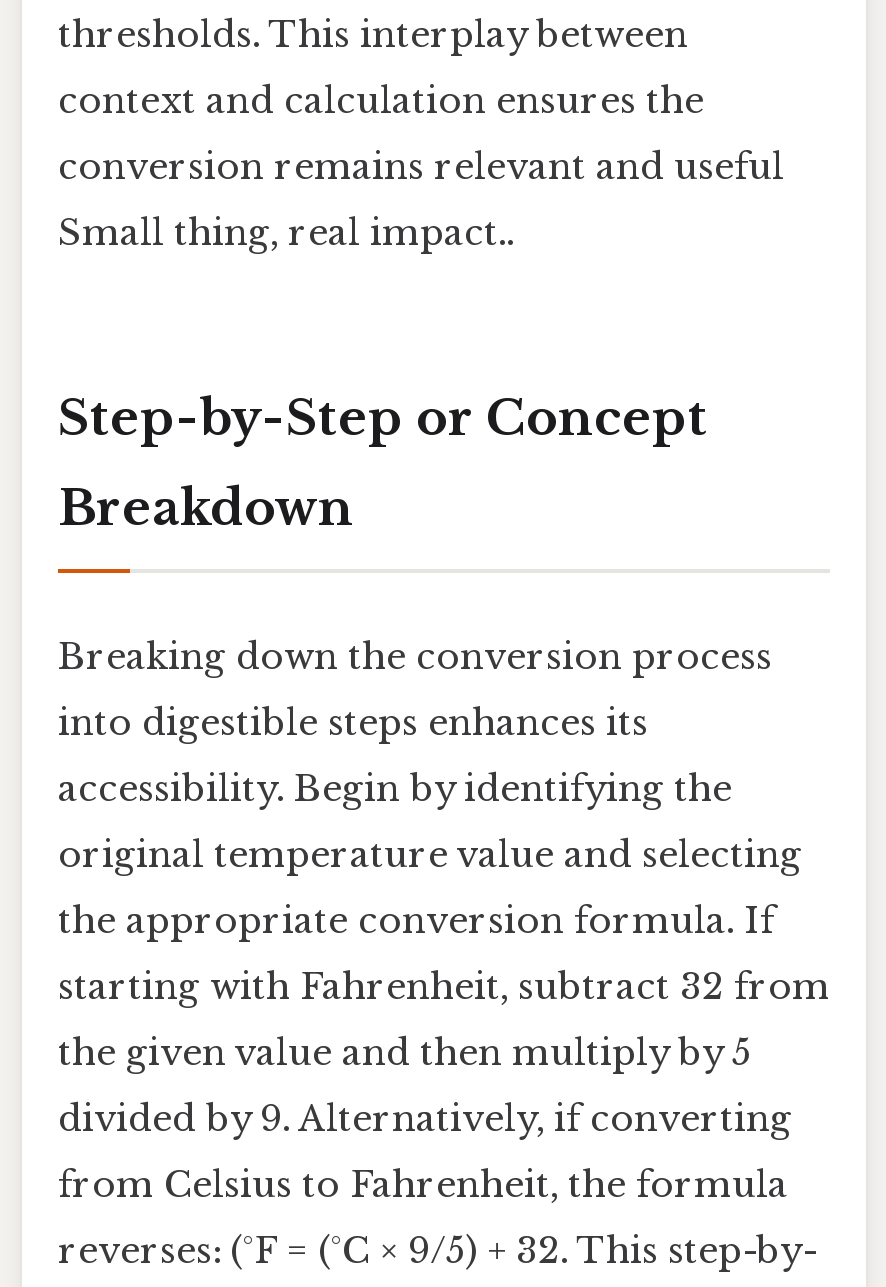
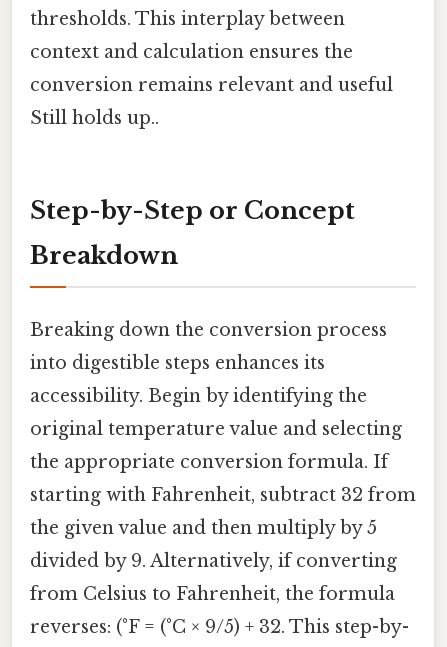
- Small thing, real impact..
+ Still holds up..
